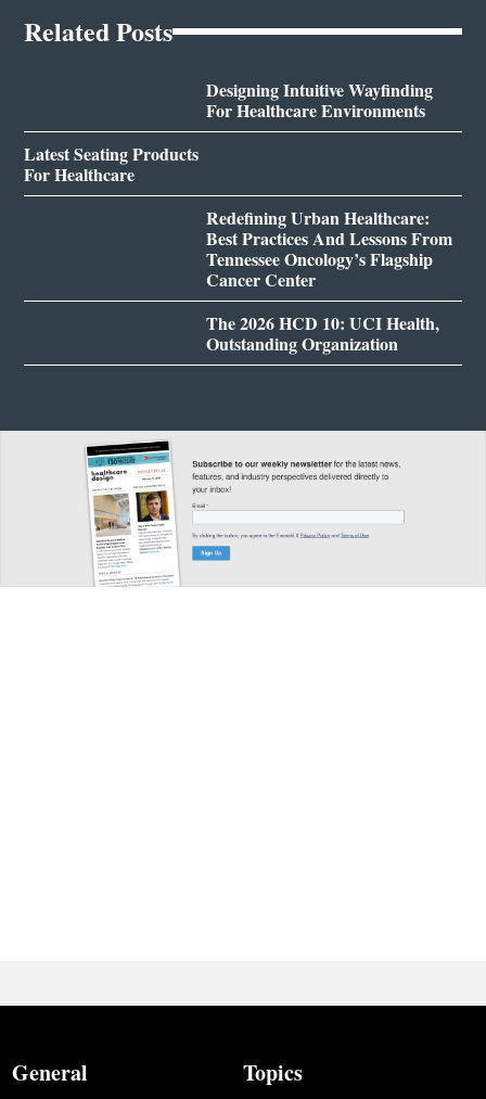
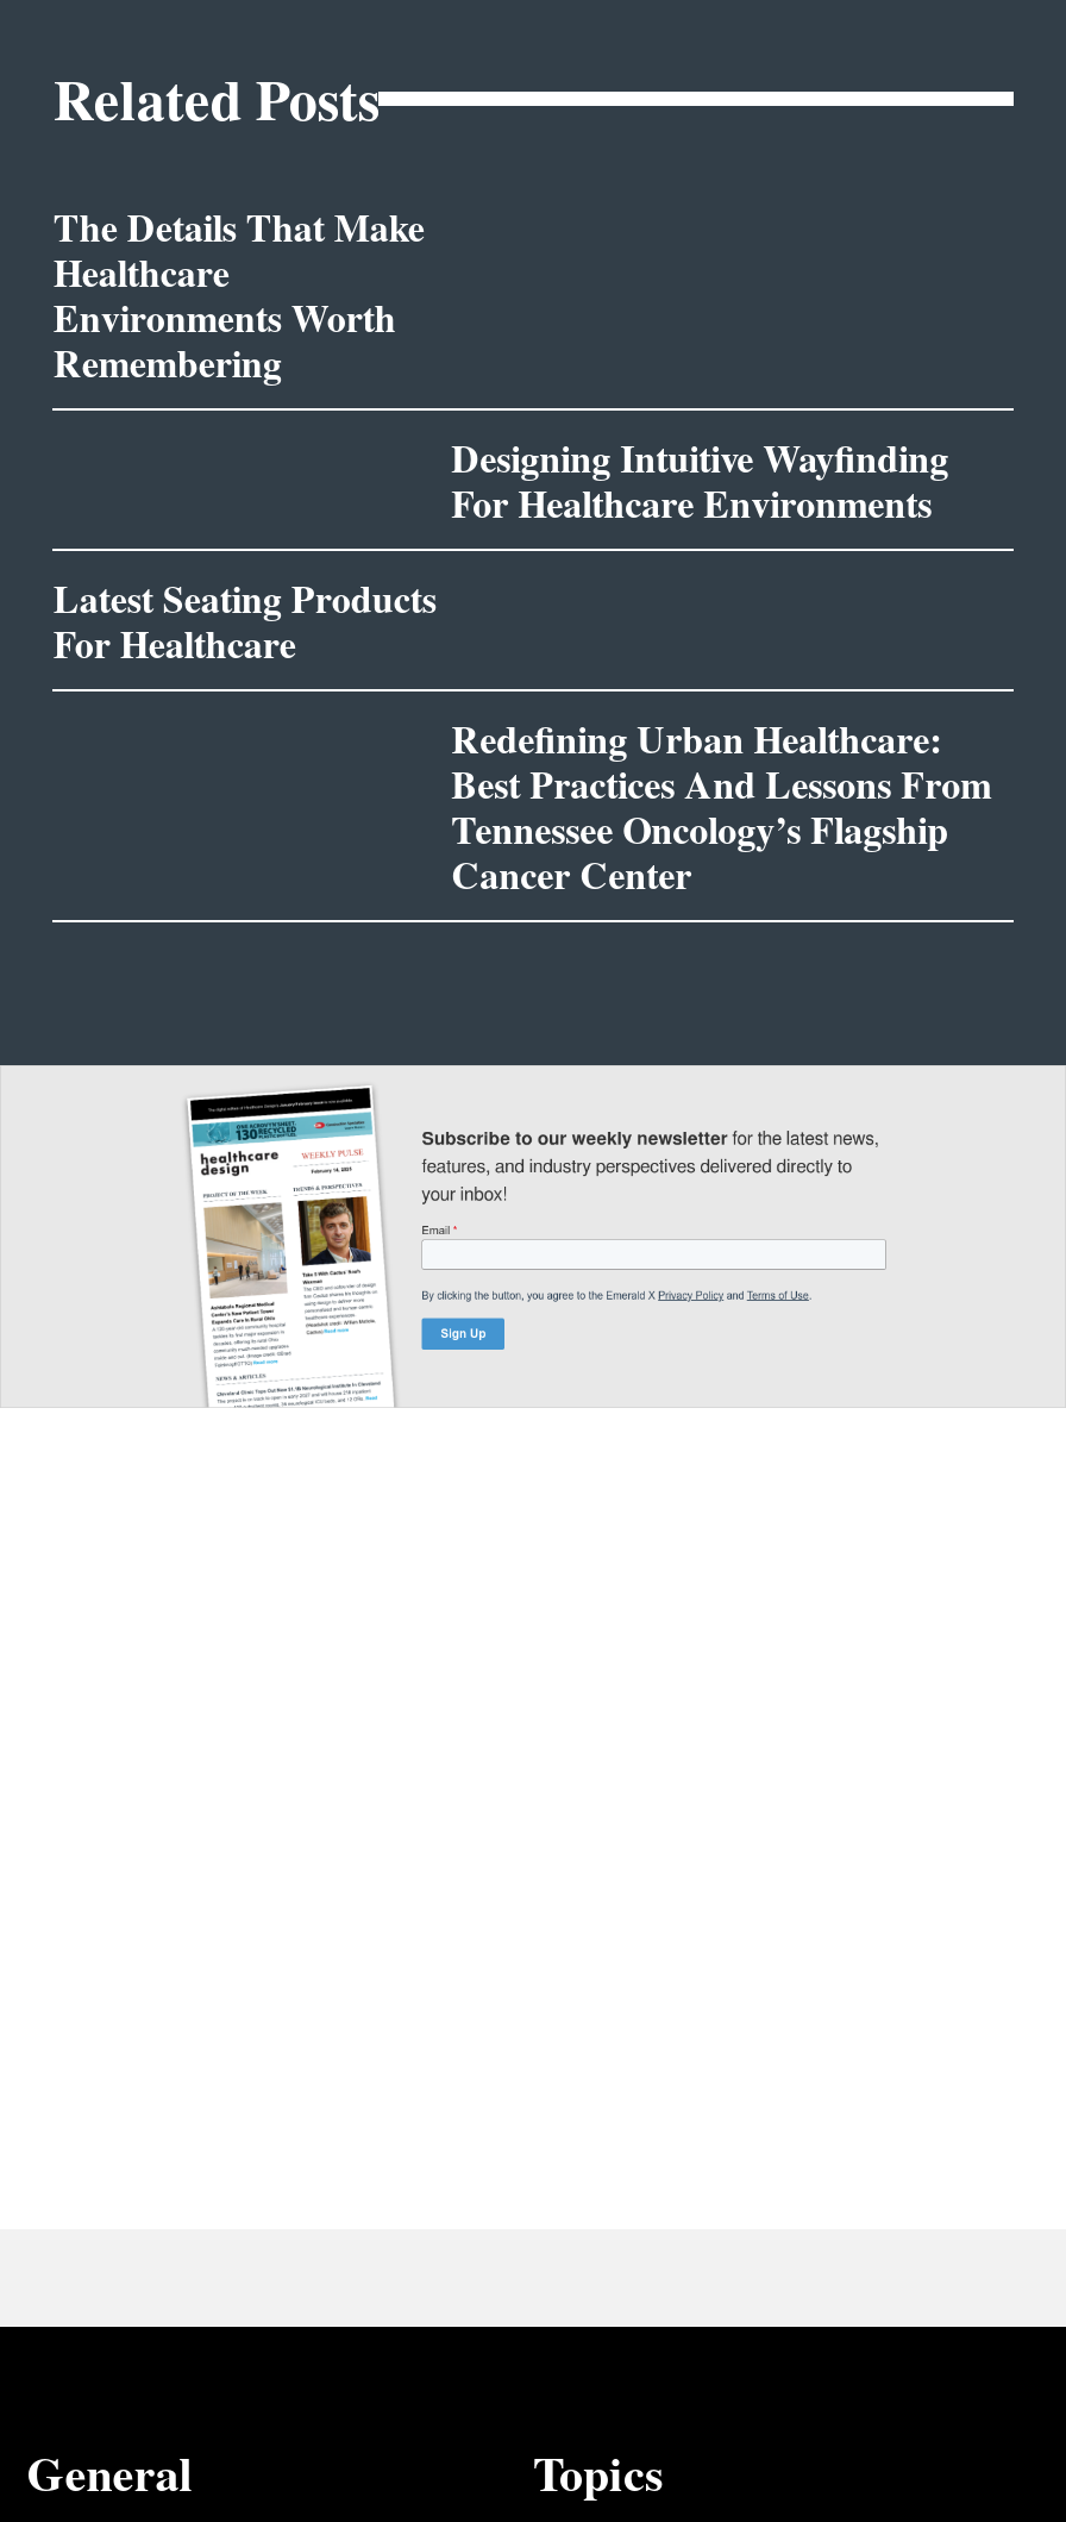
+ The Details That Make
+ Healthcare
+ Environments Worth
+ Remembering

moved down: Designing Intuitive Wayfinding | For Healthcare Environments | Latest Seating Products | For Healthcare | Redefining Urban Healthcare: | Best Practices And Lessons From | Tennessee Oncology’s Flagship | Cancer Center

- The 2026 HCD 10: UCI Health,
- Outstanding Organization
